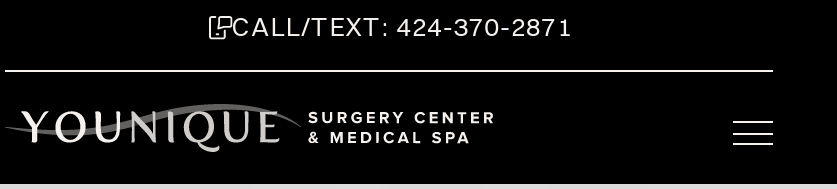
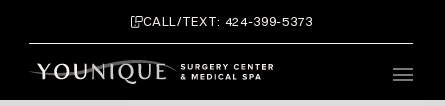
- CALL/TEXT: 424-370-2871
+ CALL/TEXT: 424-399-5373
